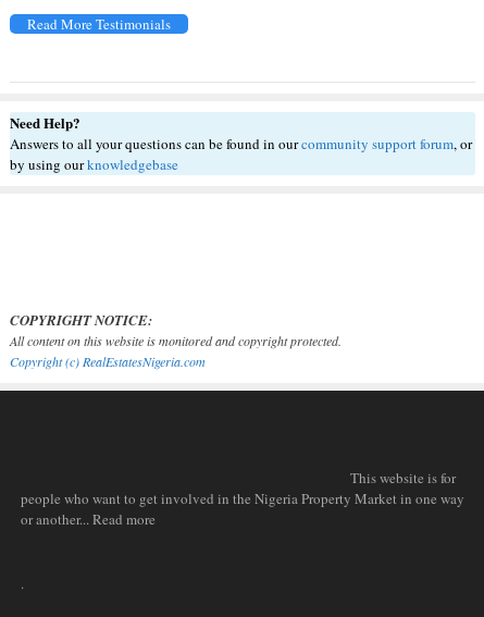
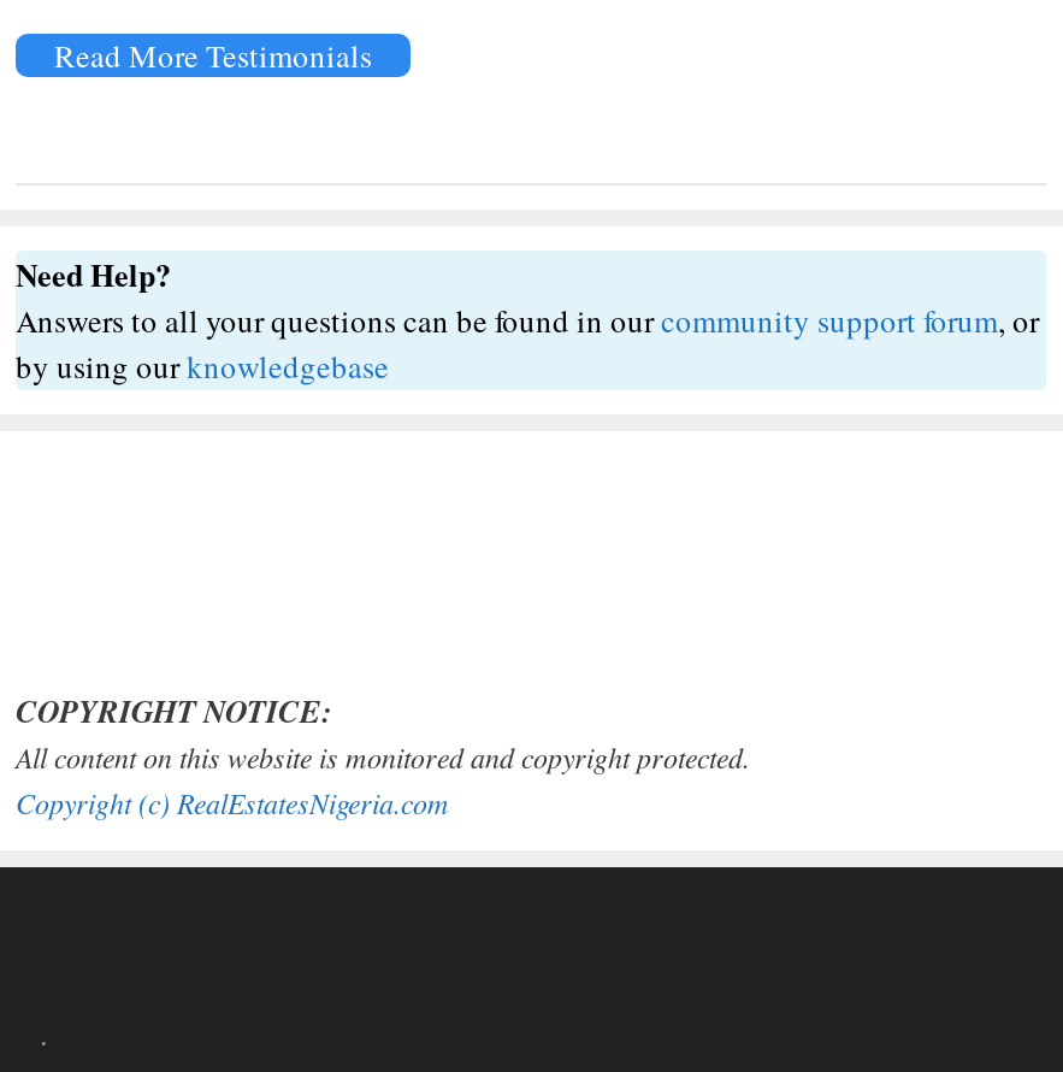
- This website is for
- people who want to get involved in the Nigeria Property Market in one way
- or another... Read more
